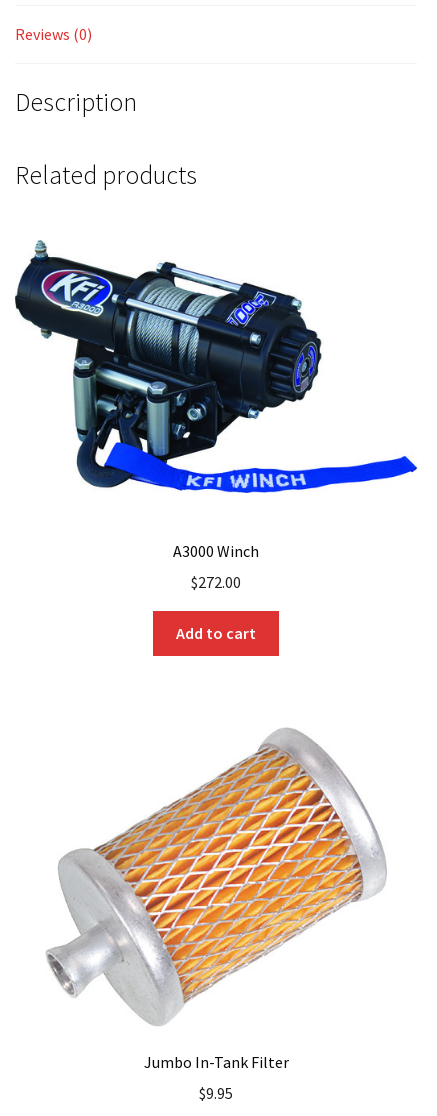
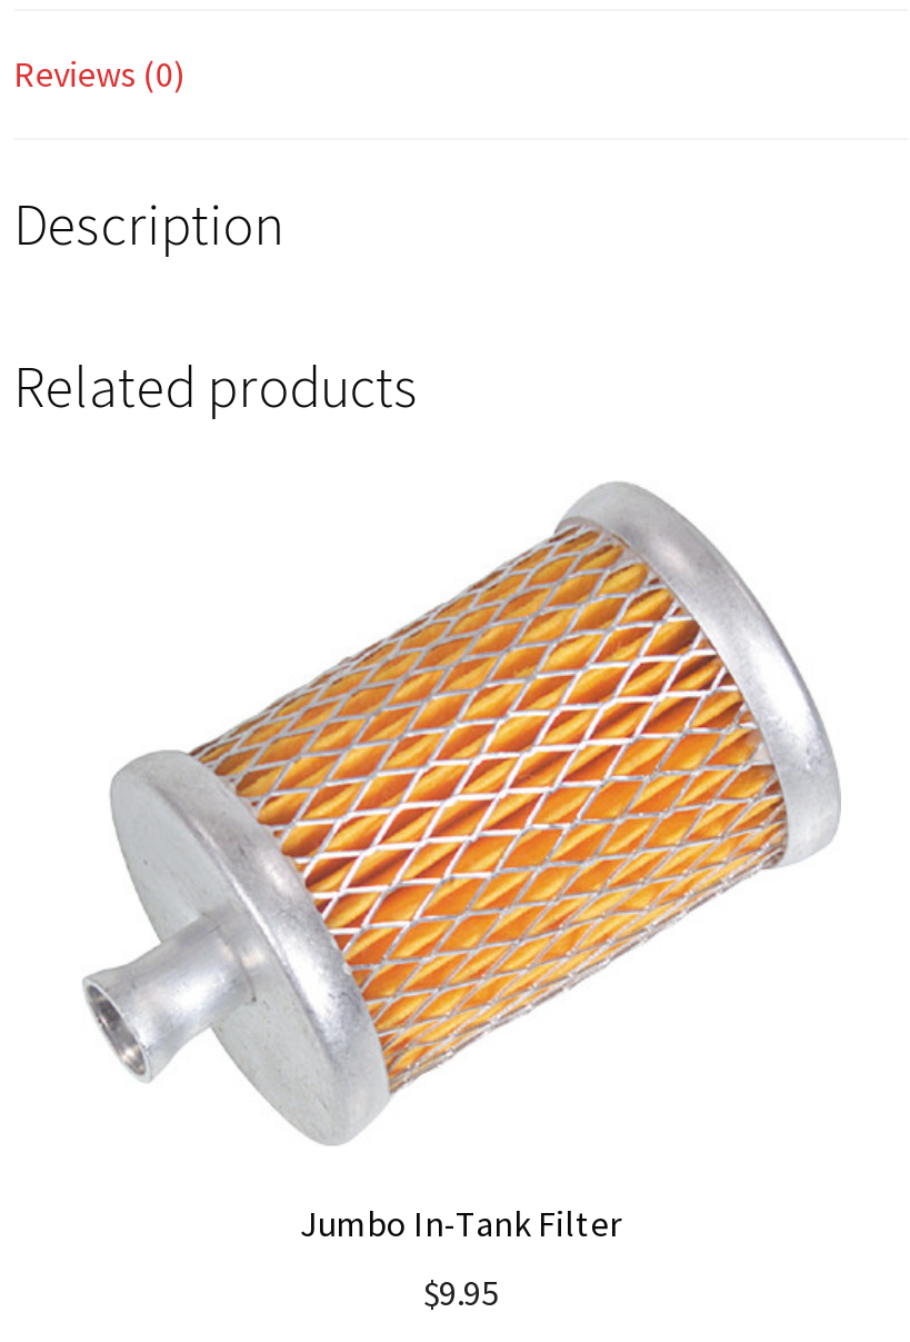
- [image]

- A3000 Winch
- $272.00
- Add to cart
